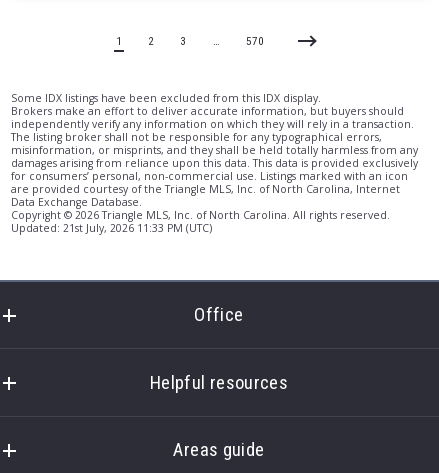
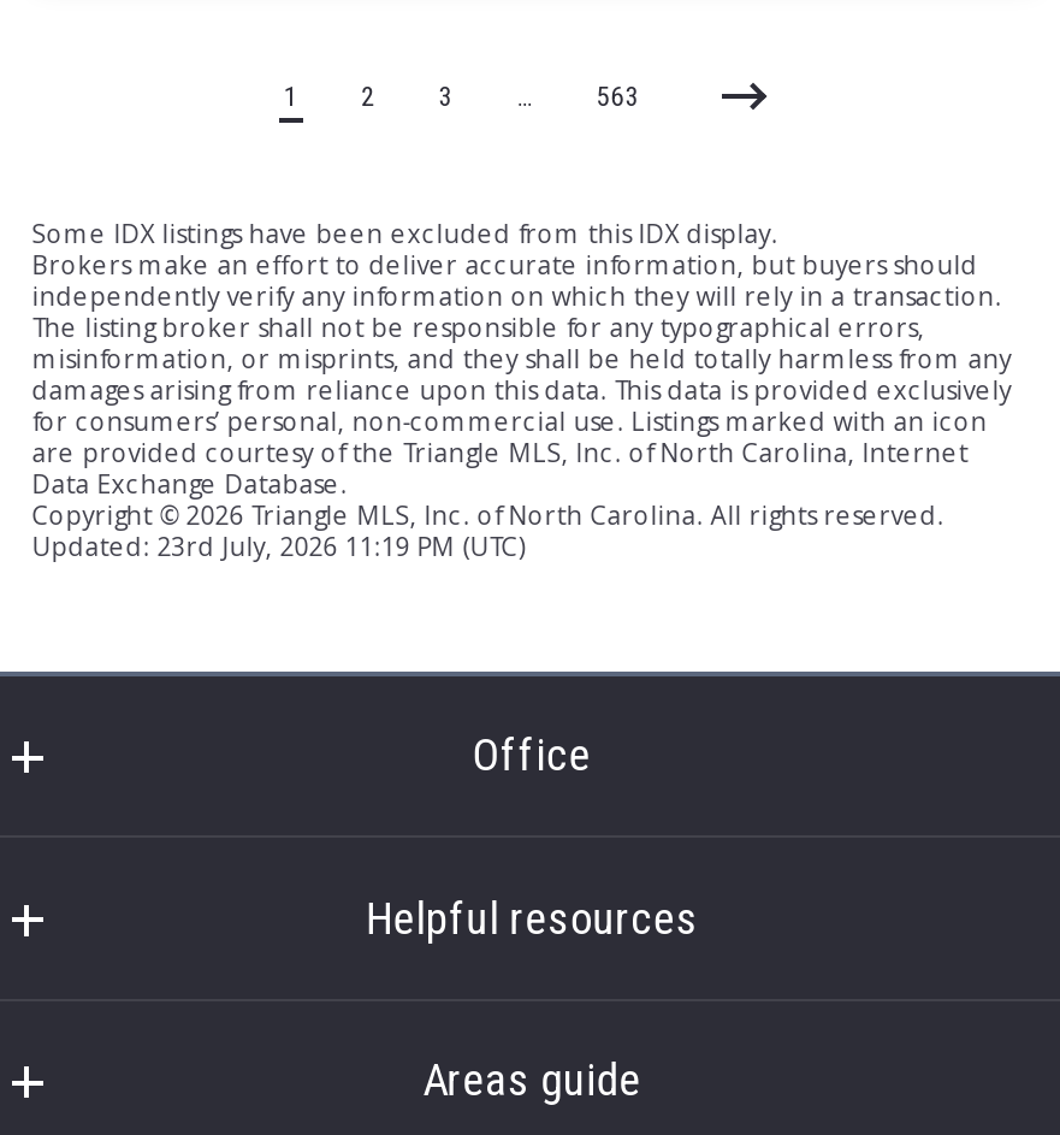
- 570
+ 563

- Updated: 21st July, 2026 11:33 PM (UTC)
+ Updated: 23rd July, 2026 11:19 PM (UTC)
